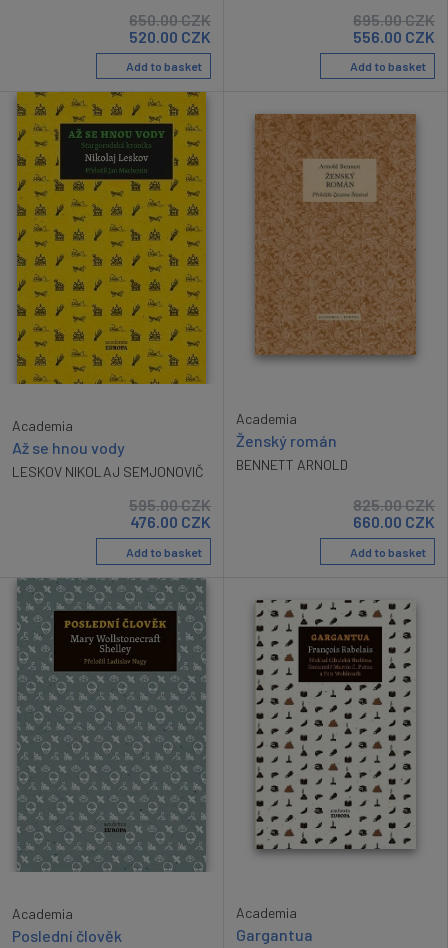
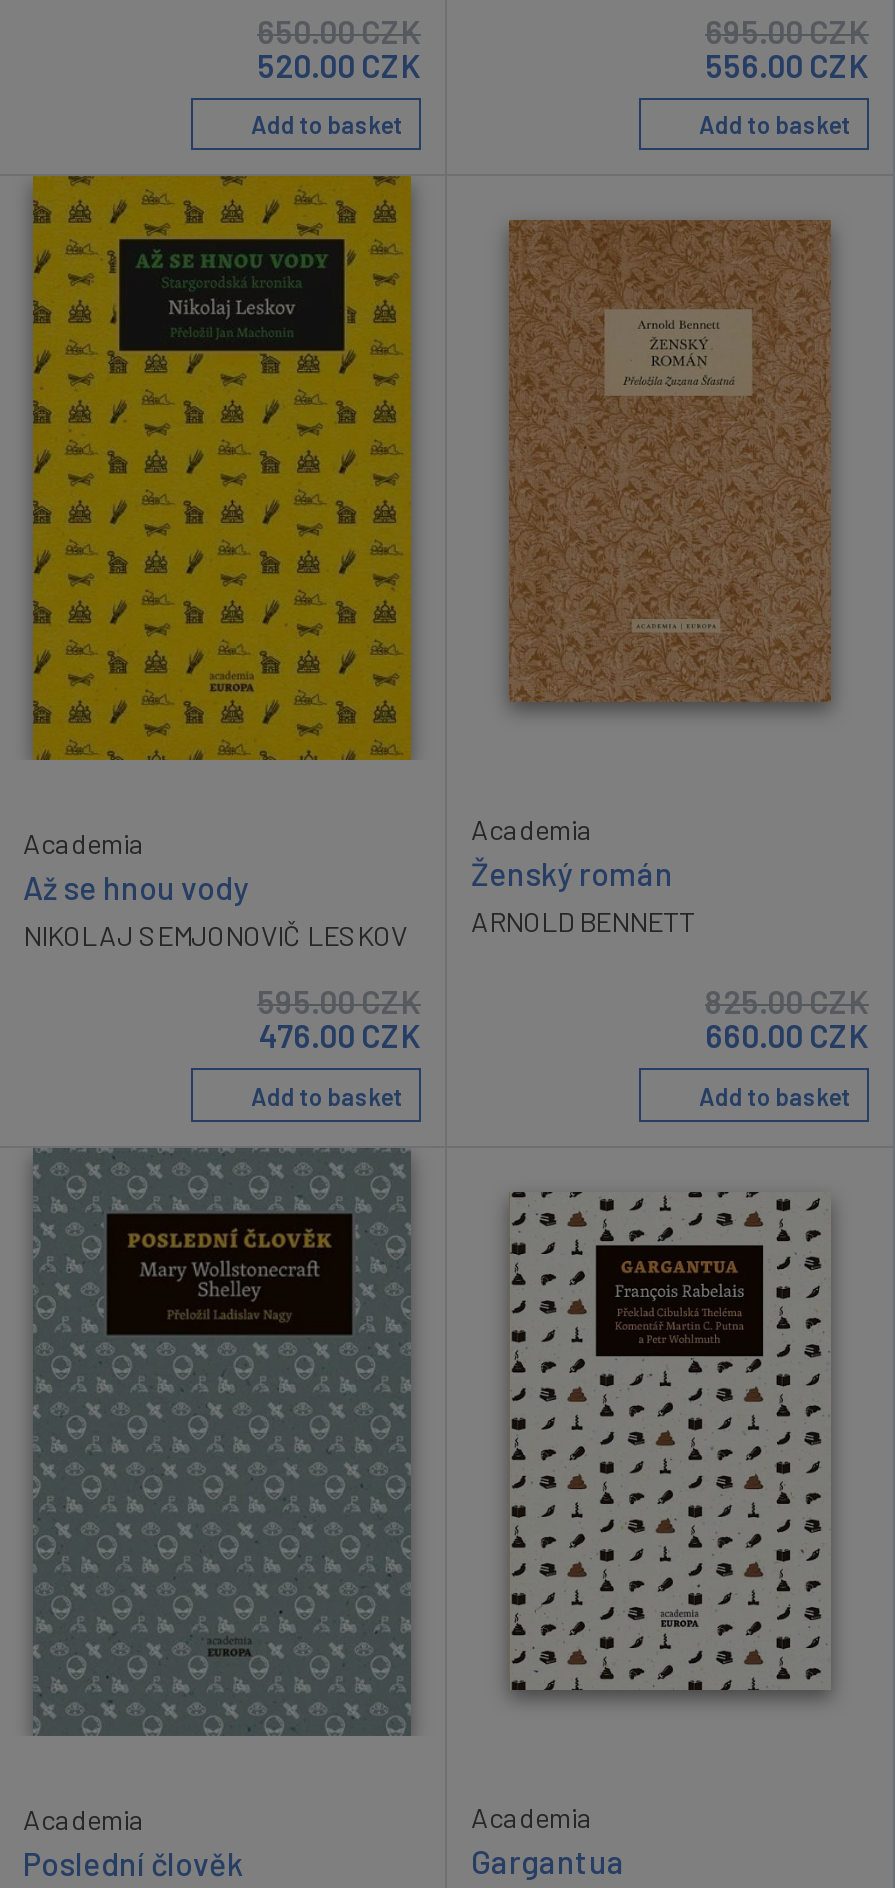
- BENNETT ARNOLD
+ ARNOLD BENNETT

- LESKOV NIKOLAJ SEMJONOVIČ
+ NIKOLAJ SEMJONOVIČ LESKOV
